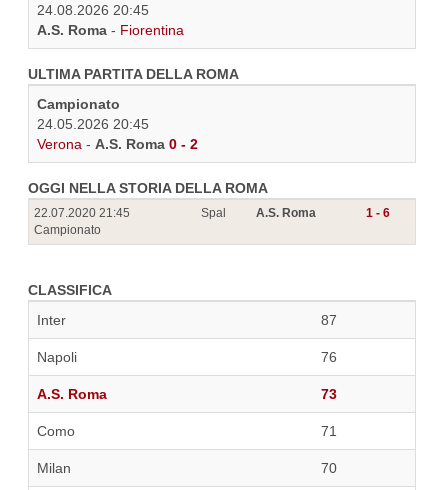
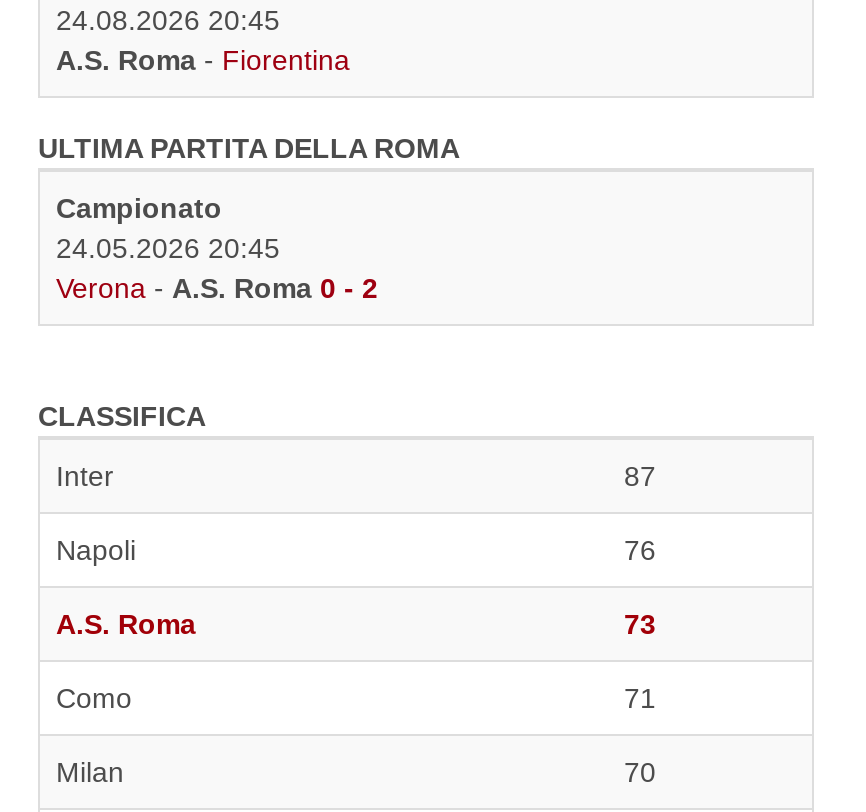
- OGGI NELLA STORIA DELLA ROMA
- 22.07.2020 21:45
- Campionato

- Spal
- A.S. Roma
- 1 - 6
